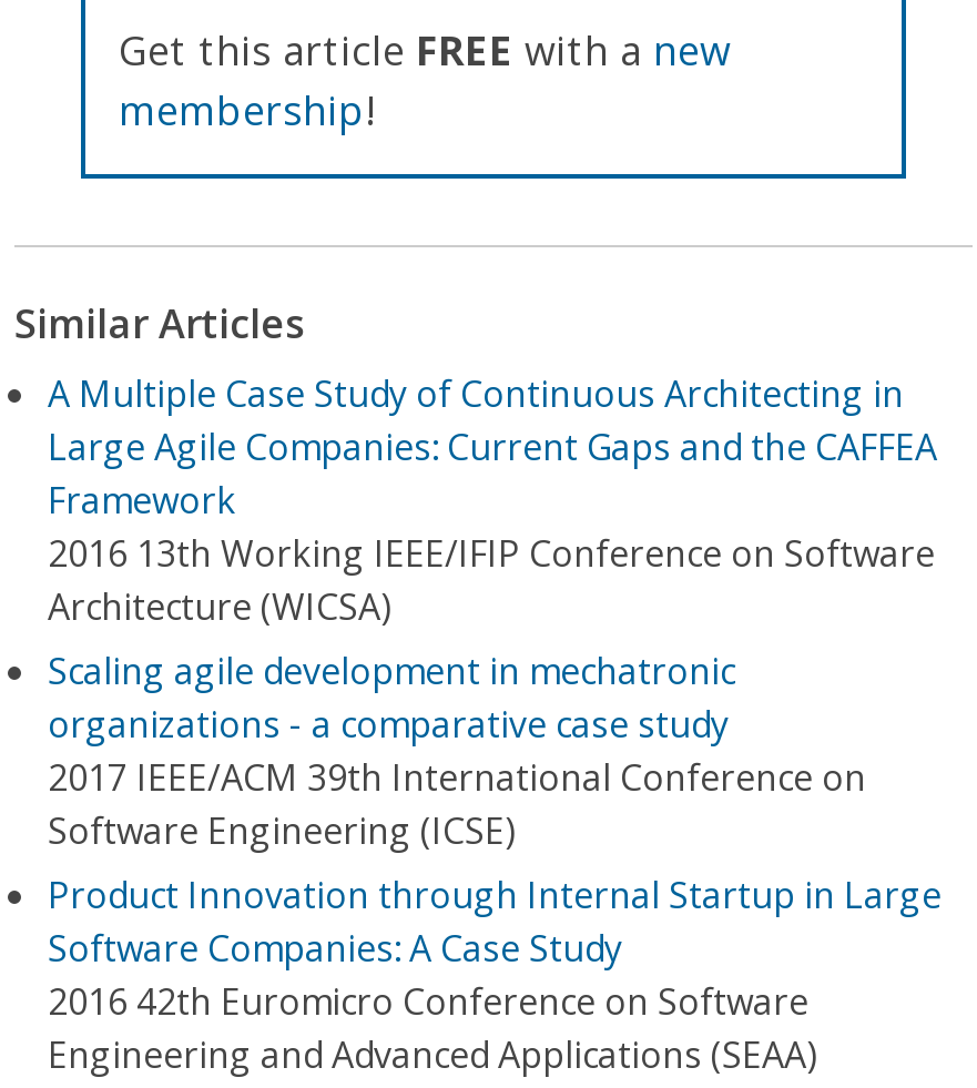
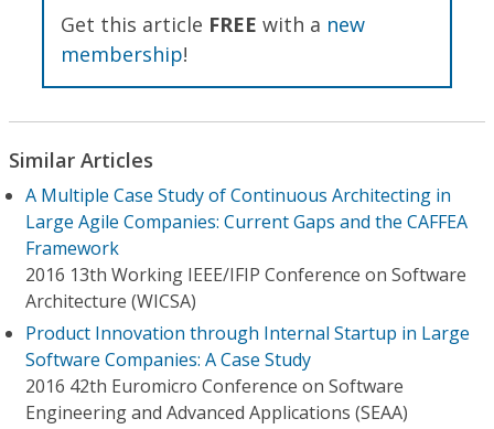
- Scaling agile development in mechatronic
- organizations - a comparative case study
- 2017 IEEE/ACM 39th International Conference on
- Software Engineering (ICSE)
